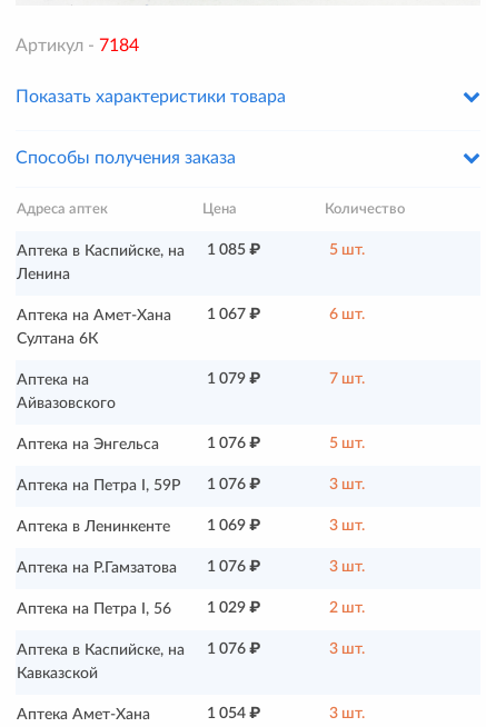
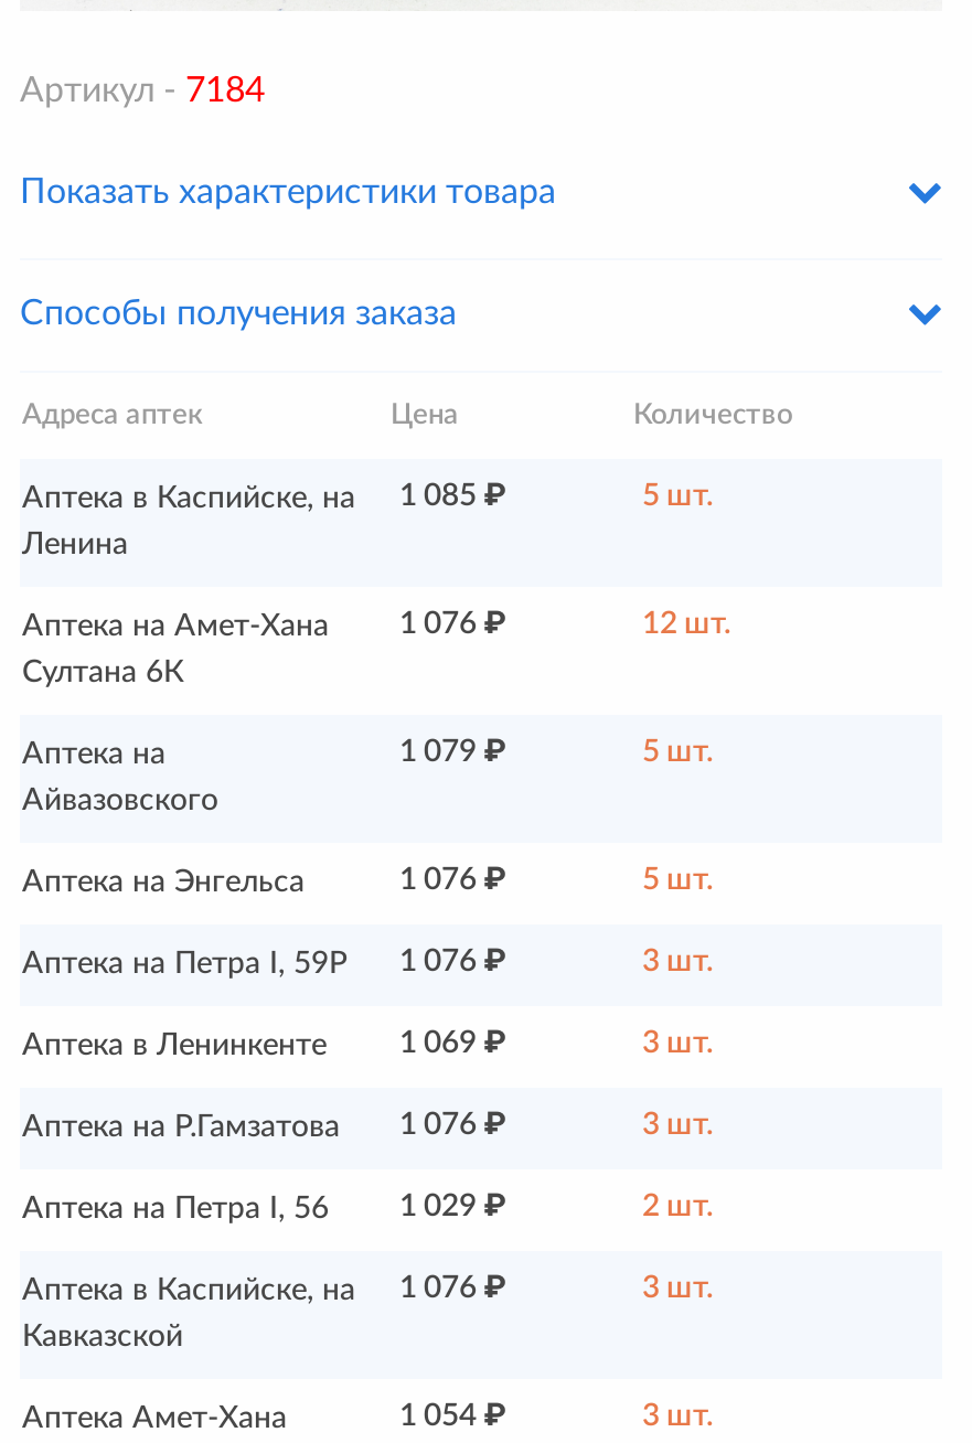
- 1 067 ₽
+ 1 076 ₽

- 6 шт.
+ 12 шт.

- 7 шт.
+ 5 шт.
